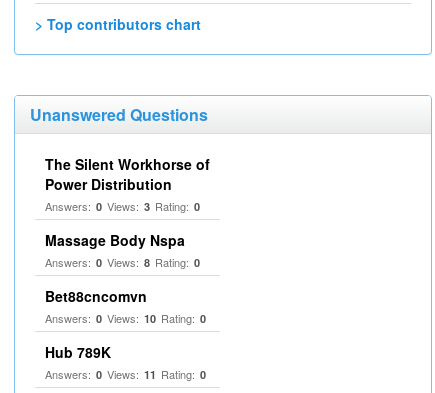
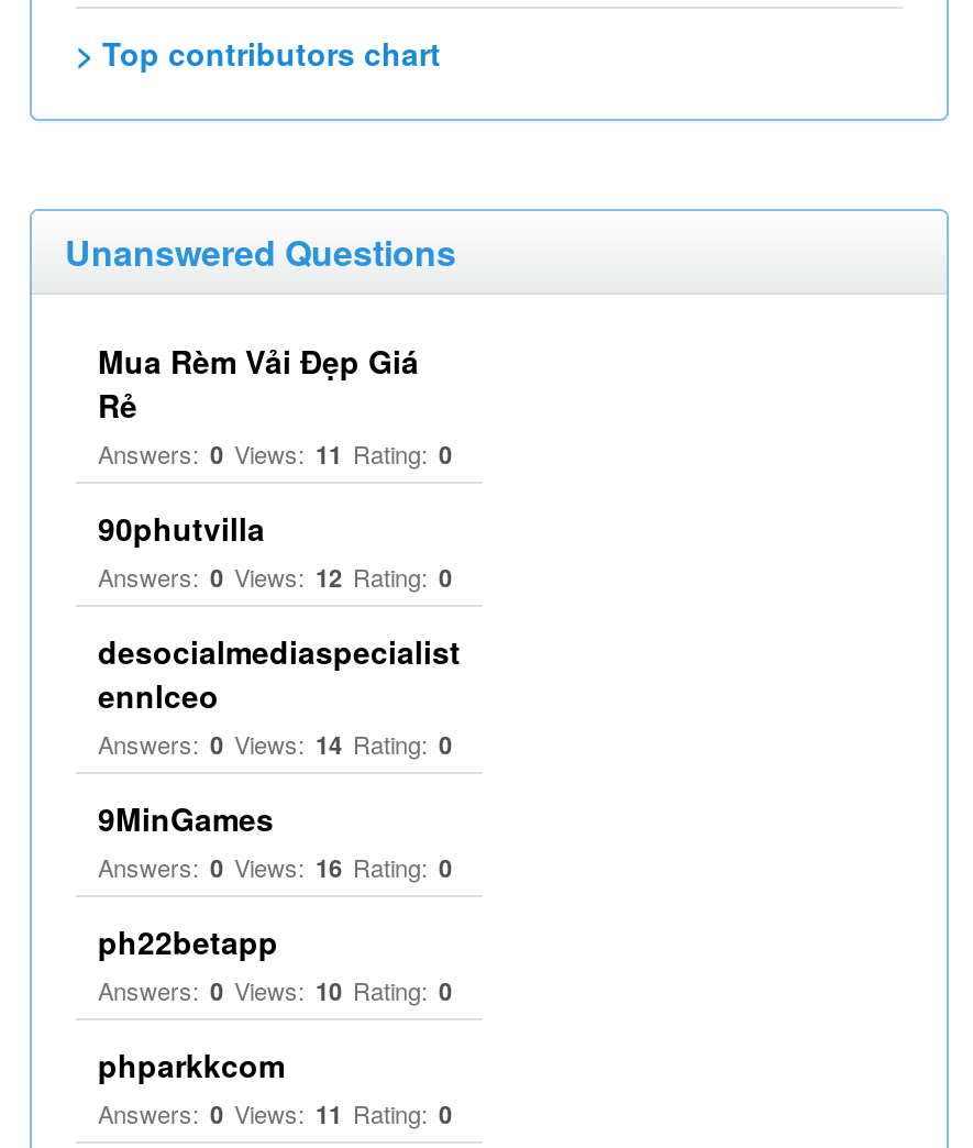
- The Silent Workhorse of
- Power Distribution
- Answers: 0 Views: 3 Rating: 0
- Massage Body Nspa
- Answers: 0 Views: 8 Rating: 0
- Bet88cncomvn
+ Mua Rèm Vải Đẹp Giá
+ Rẻ
+ Answers: 0 Views: 11 Rating: 0
+ 90phutvilla
+ Answers: 0 Views: 12 Rating: 0
+ desocialmediaspecialist
+ ennlceo
+ Answers: 0 Views: 14 Rating: 0
+ 9MinGames
+ Answers: 0 Views: 16 Rating: 0
+ ph22betapp

- Hub 789K
+ phparkkcom
